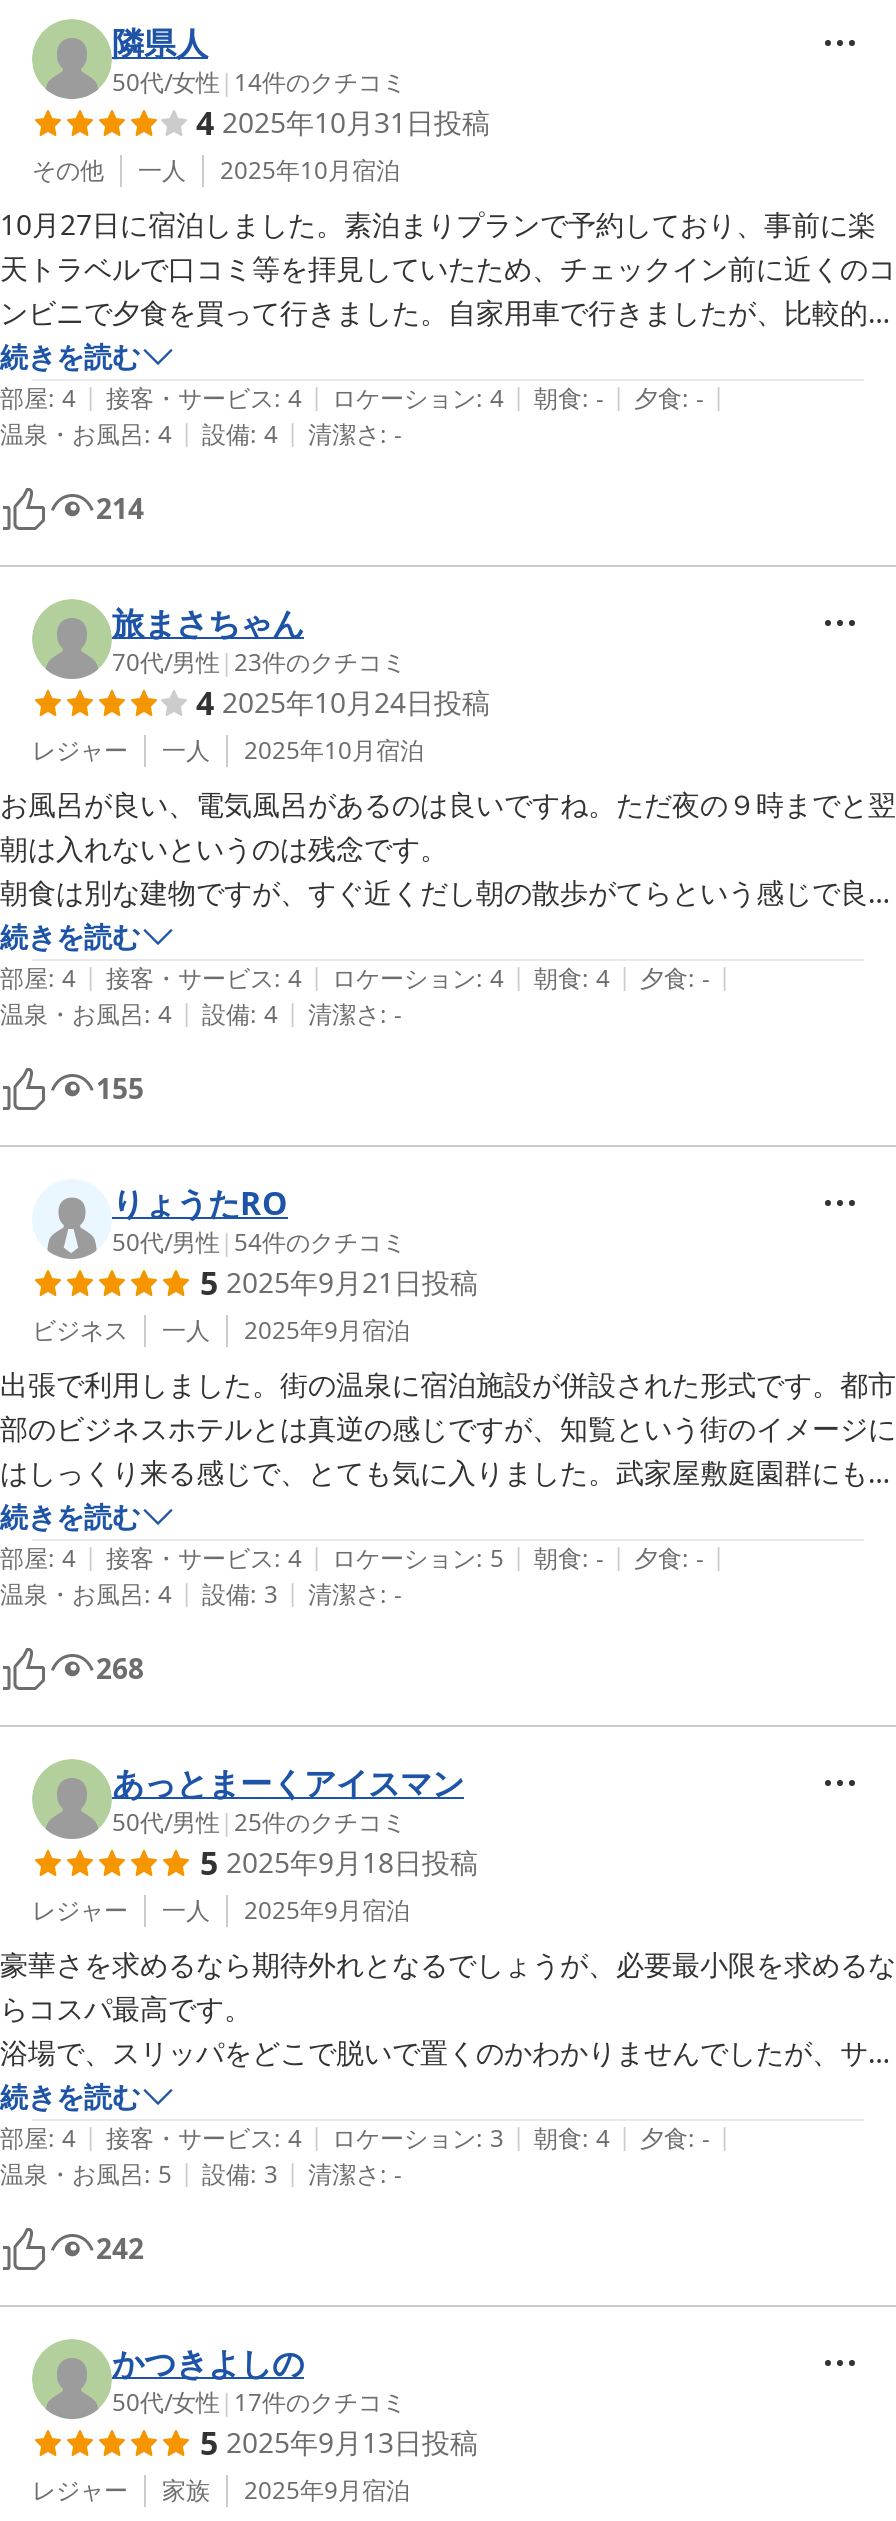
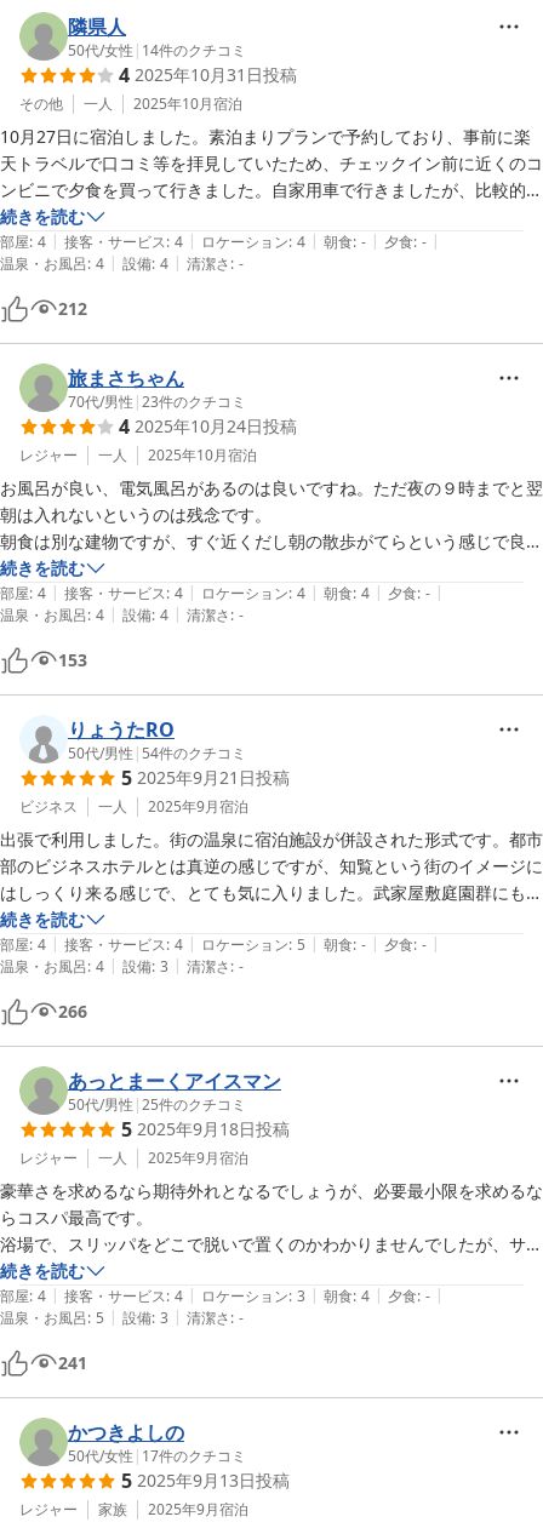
- 214
+ 212

- 155
+ 153

- 268
+ 266

- 242
+ 241
